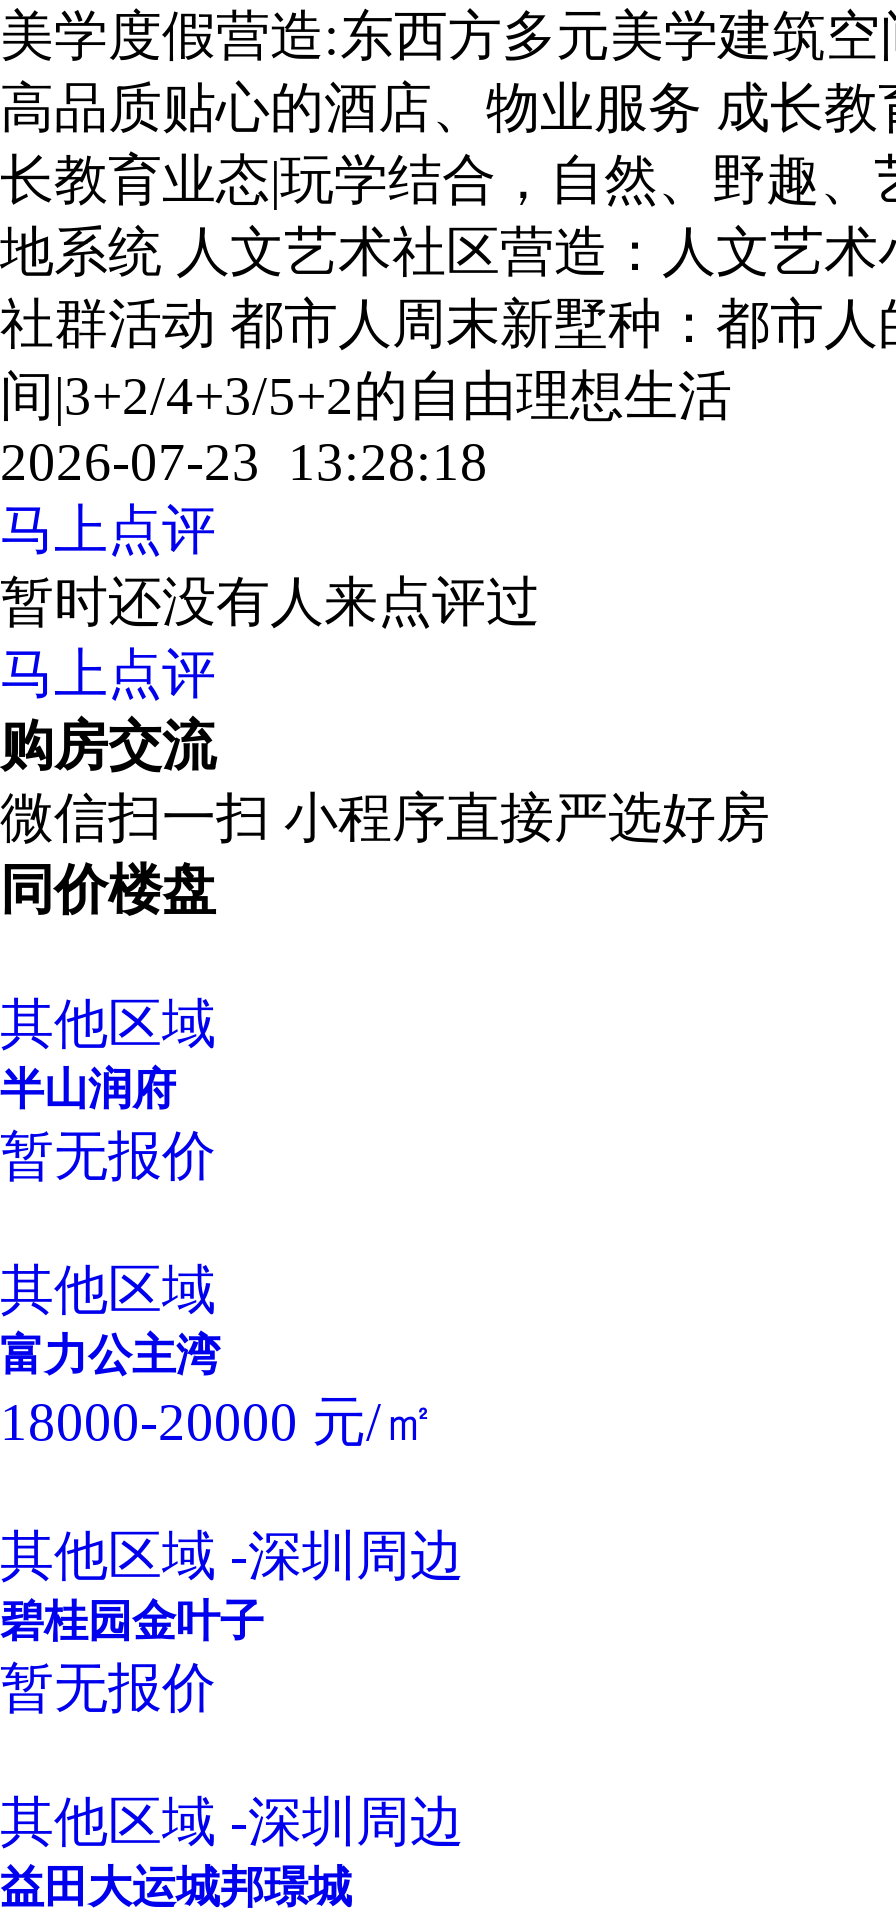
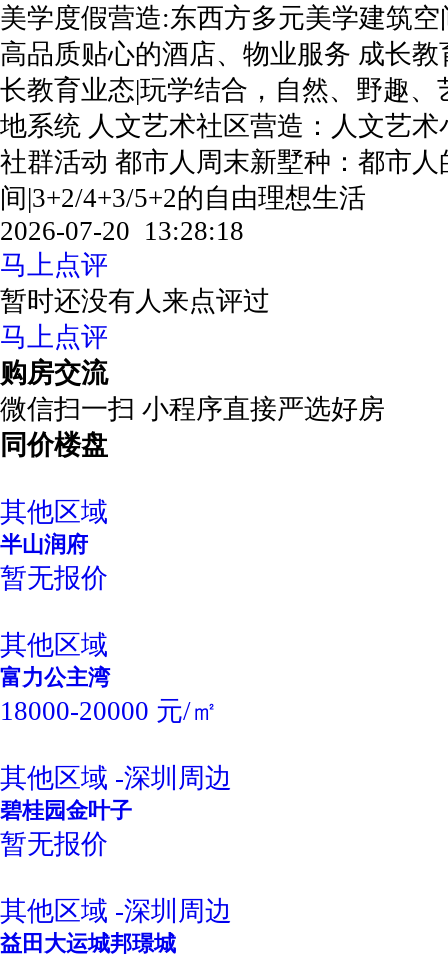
- 2026-07-23 13:28:18
+ 2026-07-20 13:28:18
